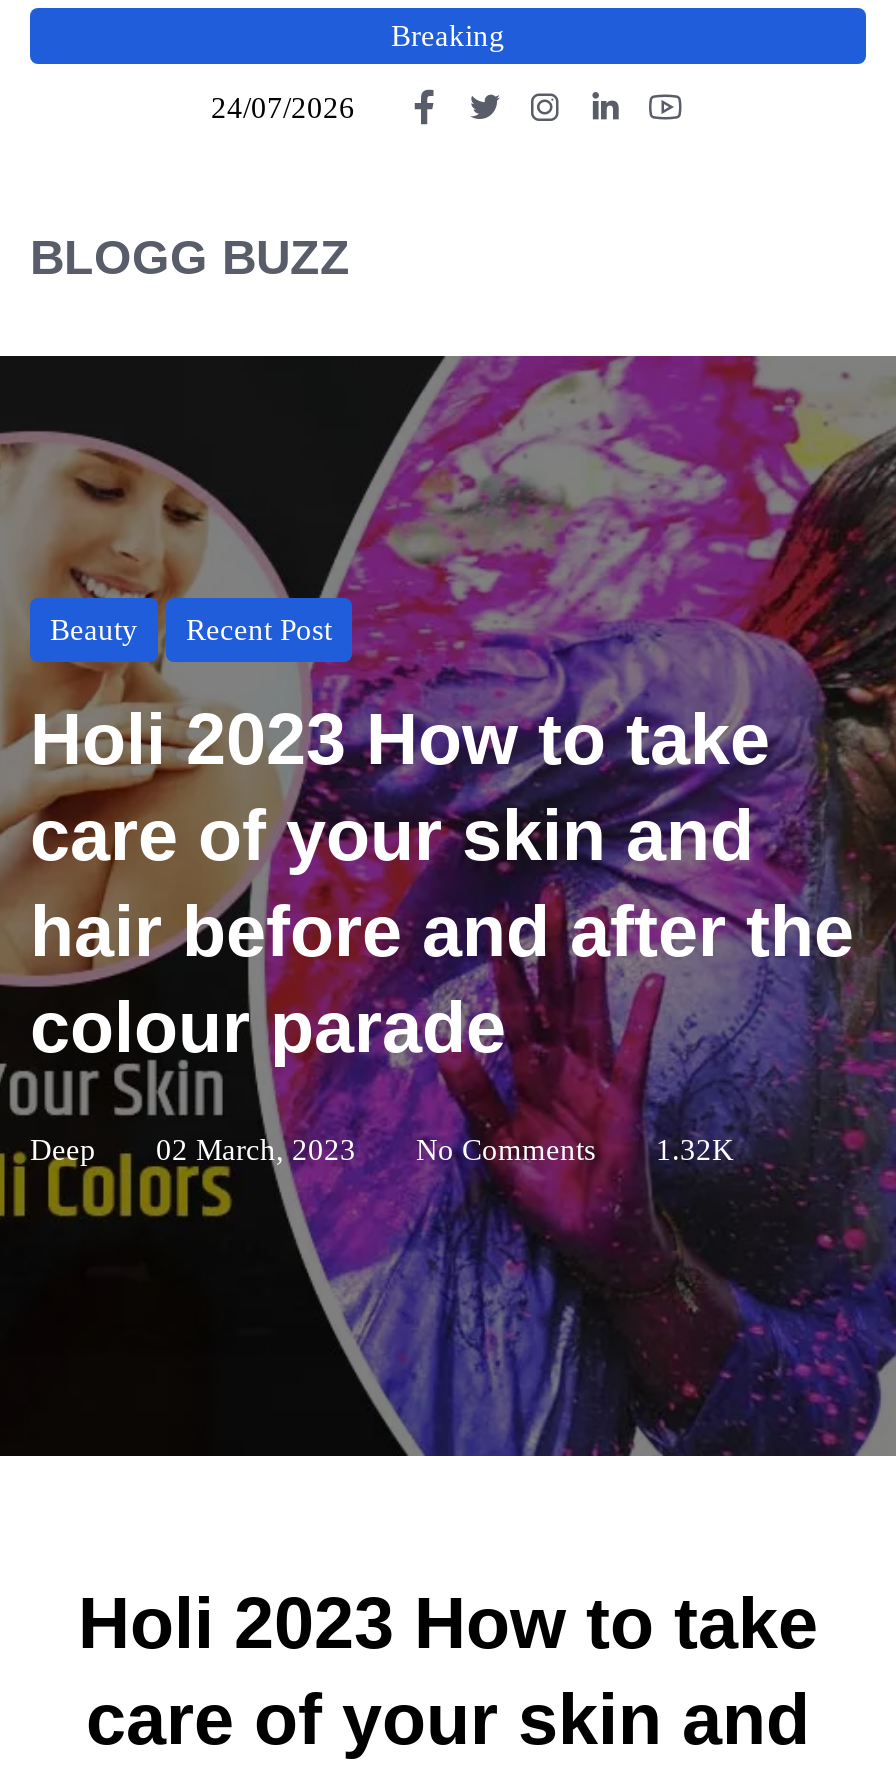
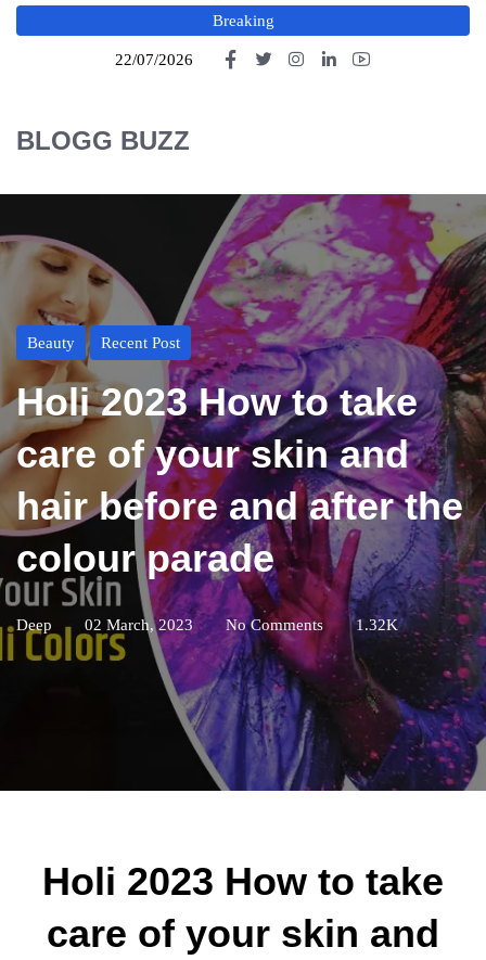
- 24/07/2026
+ 22/07/2026
